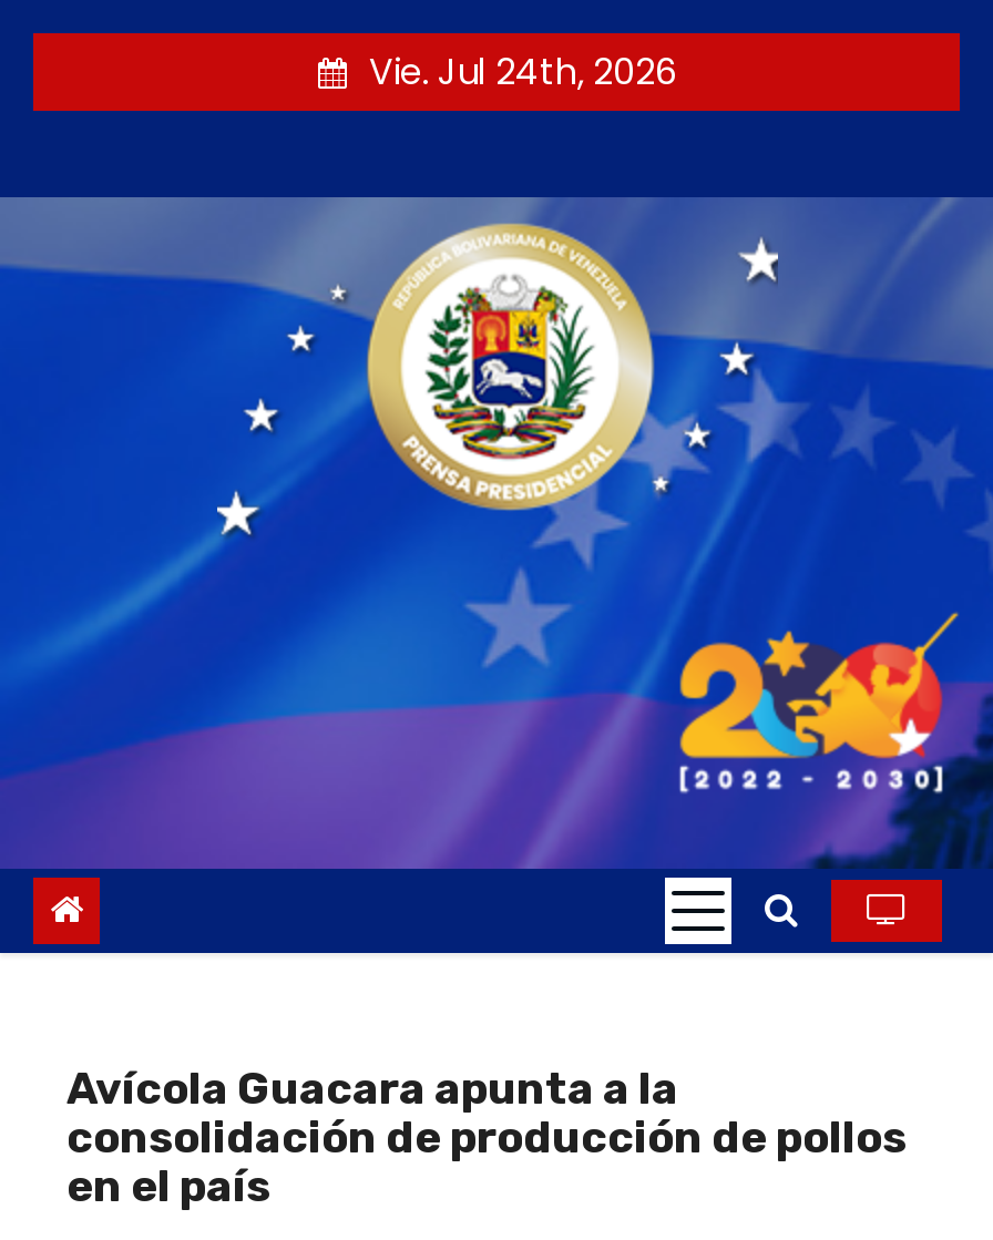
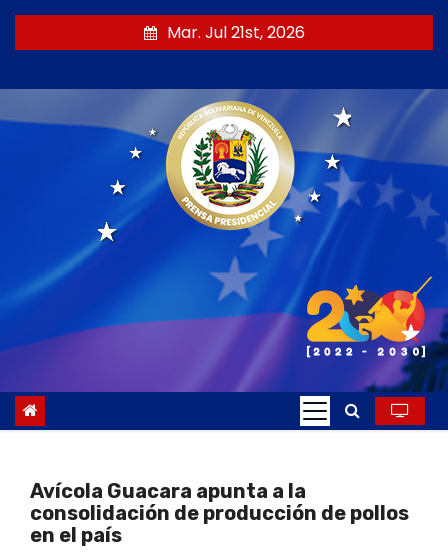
- Vie. Jul 24th, 2026
+ Mar. Jul 21st, 2026
